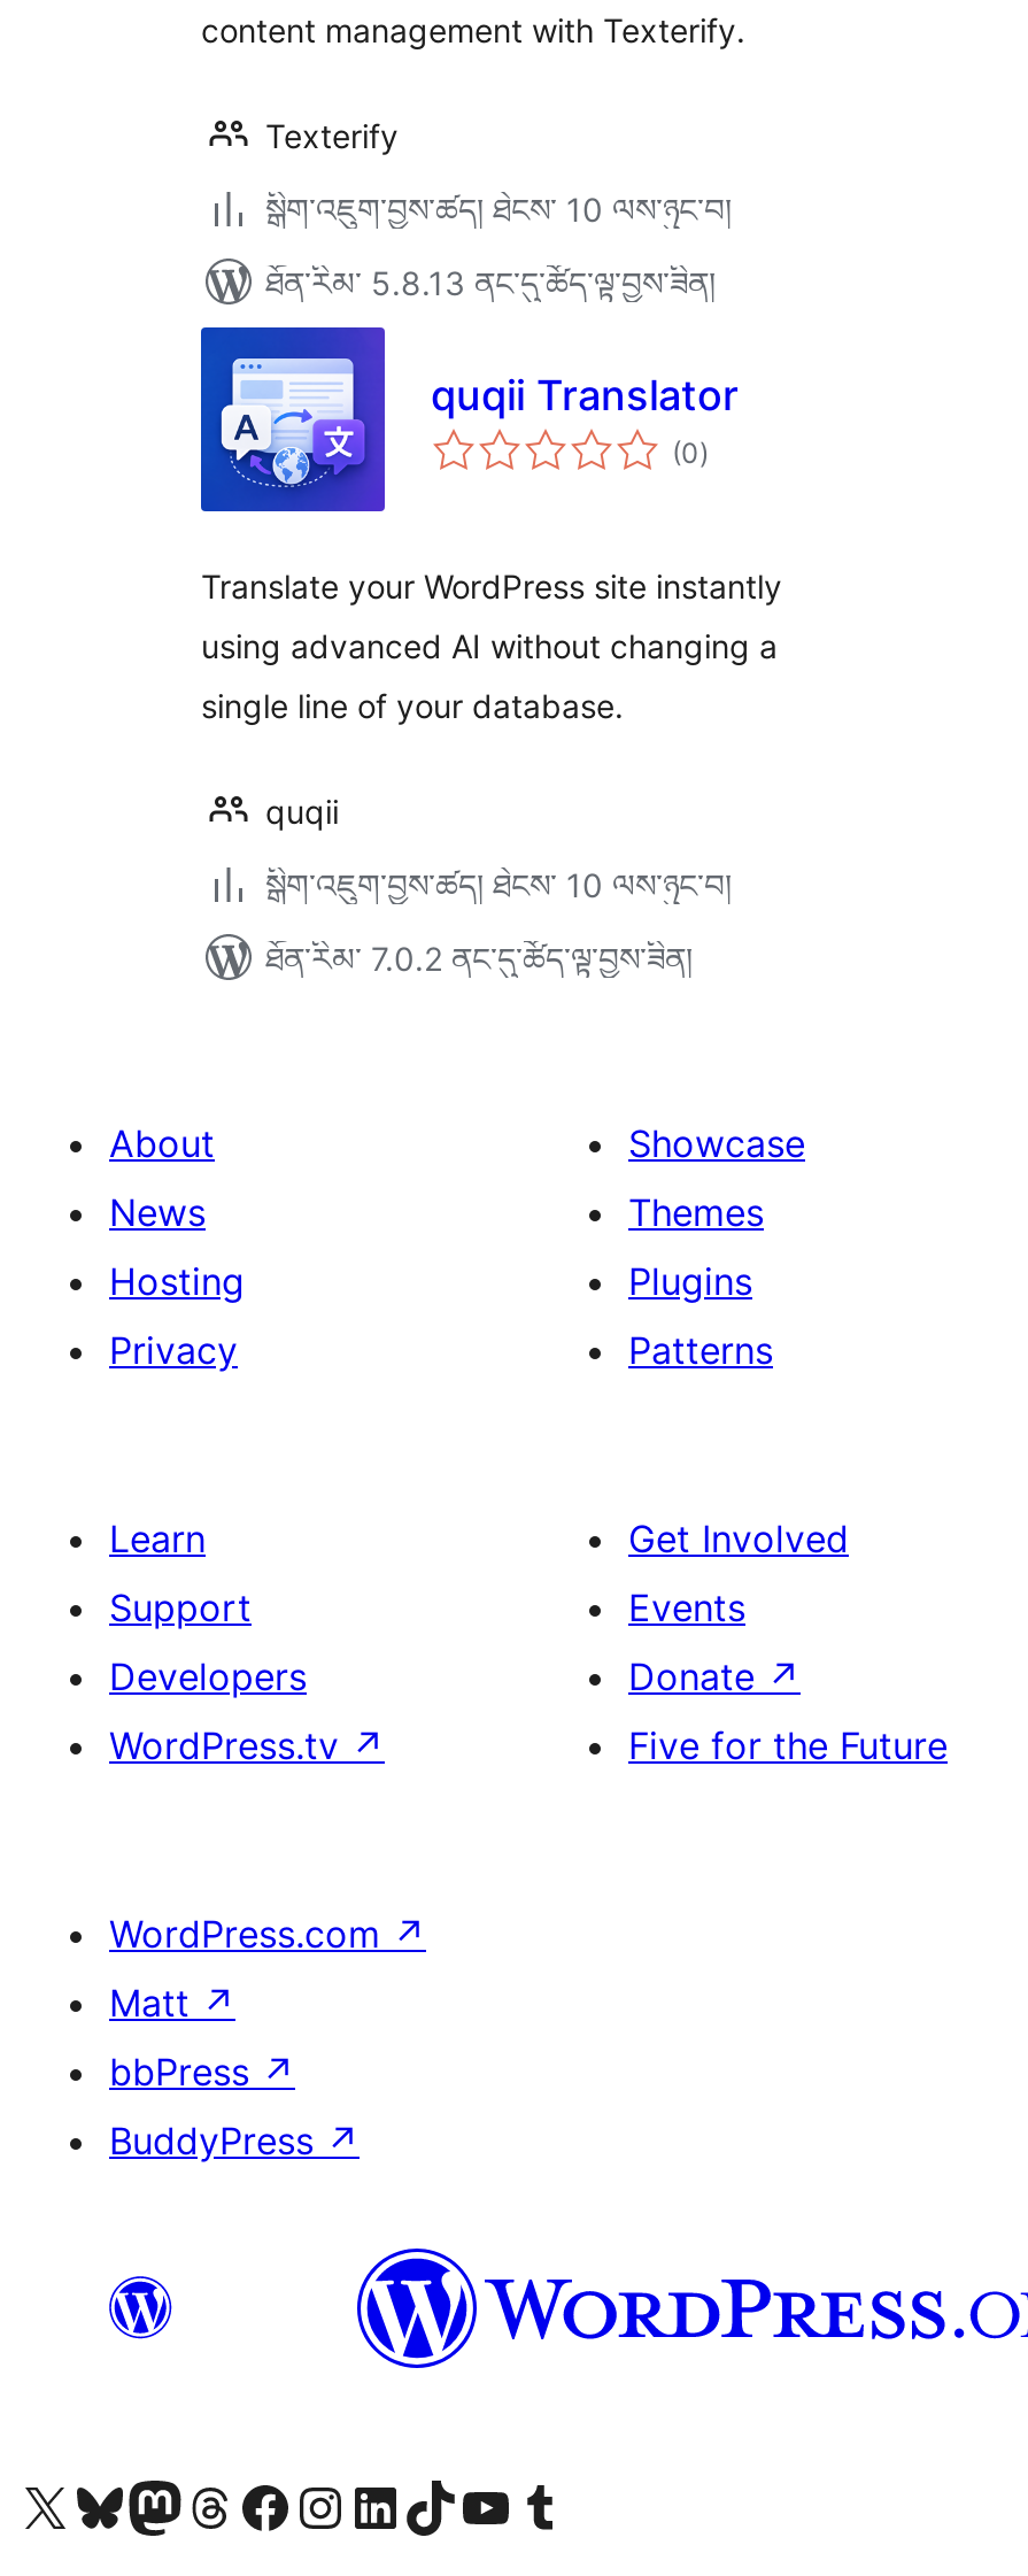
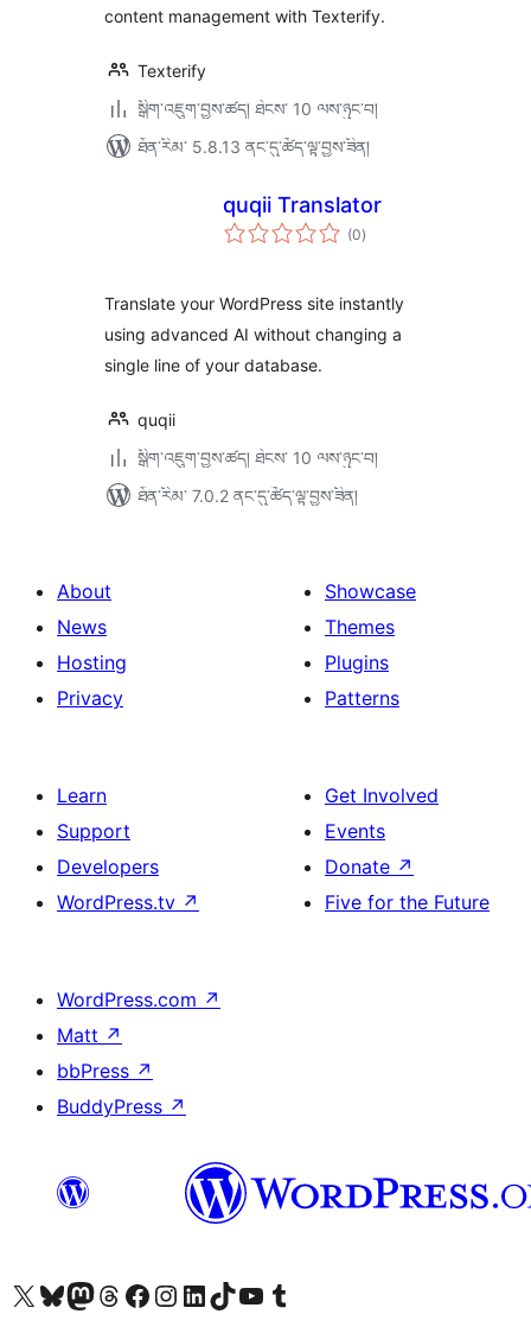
- [image]
